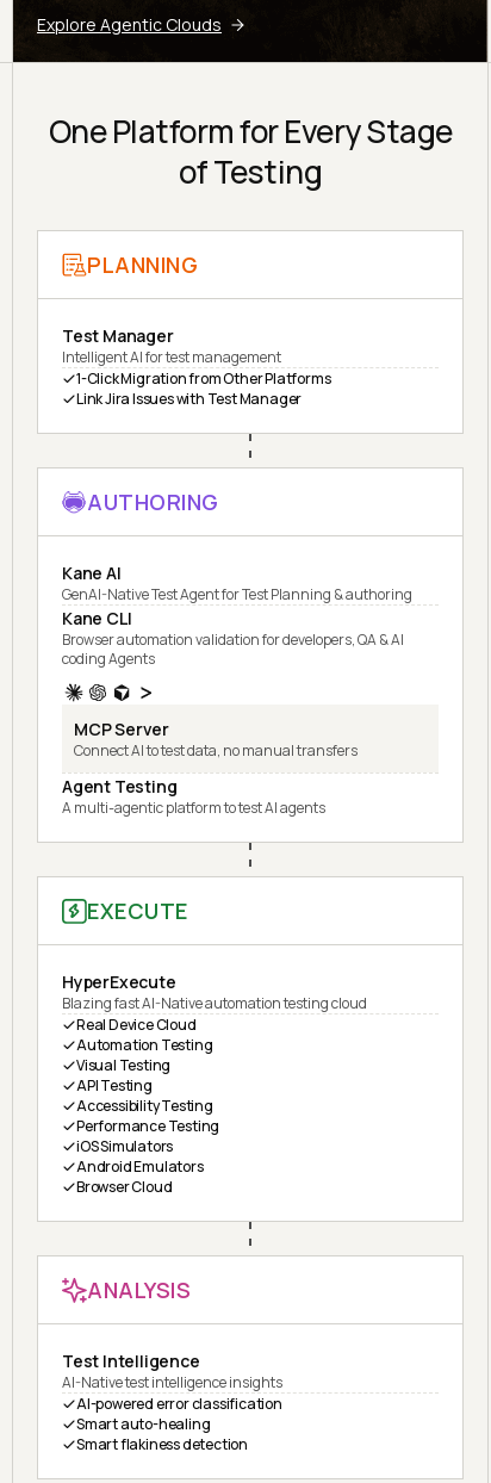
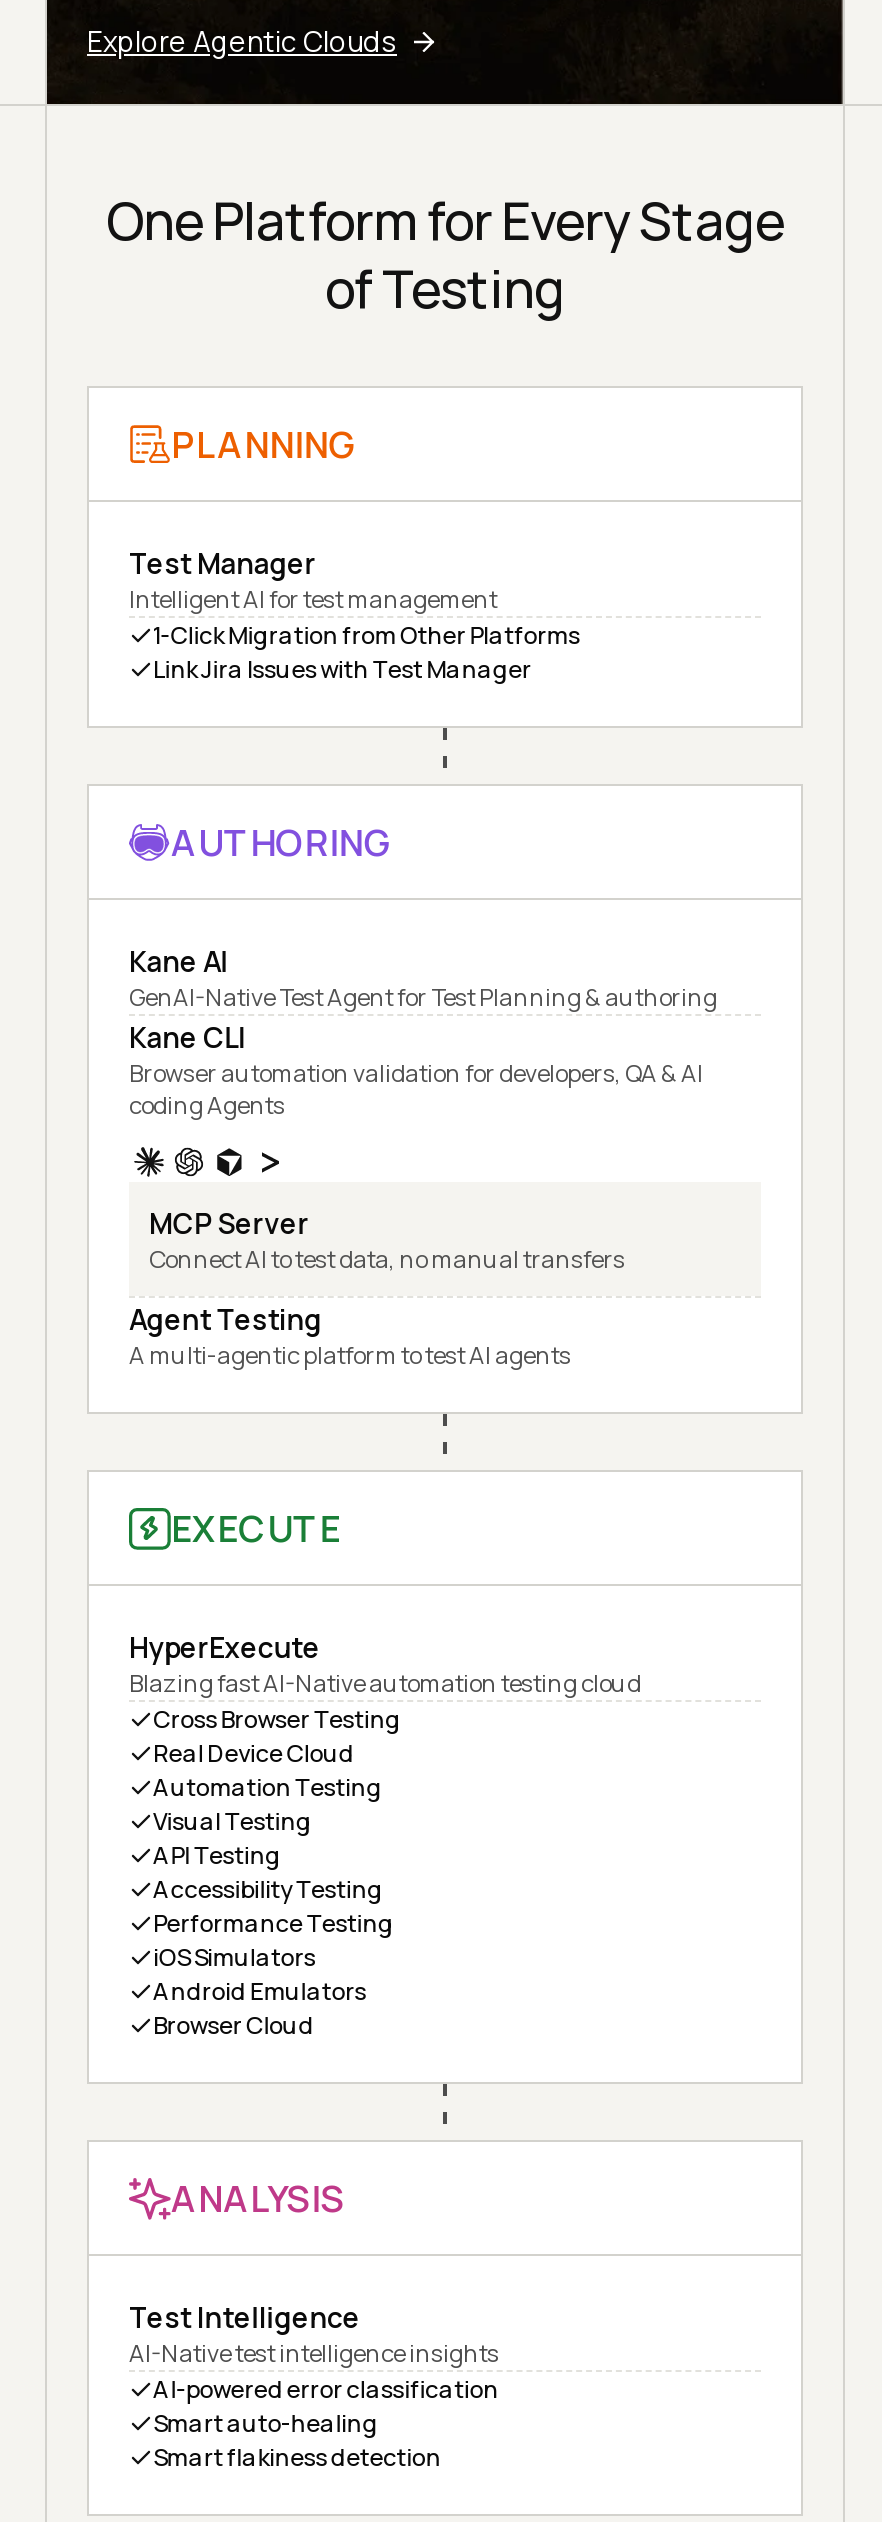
+ Cross Browser Testing
